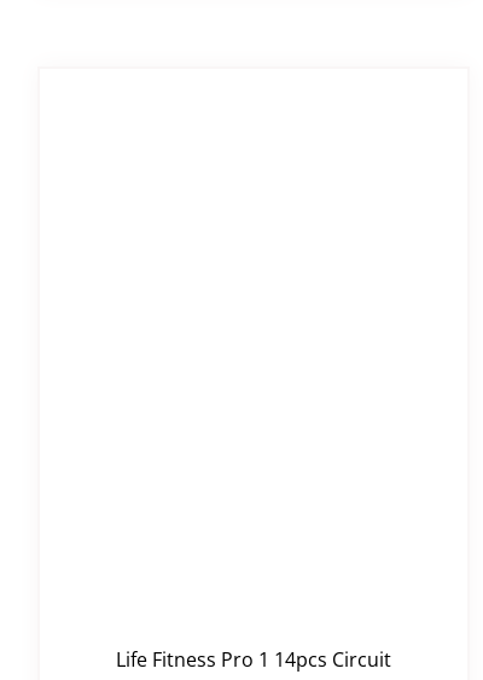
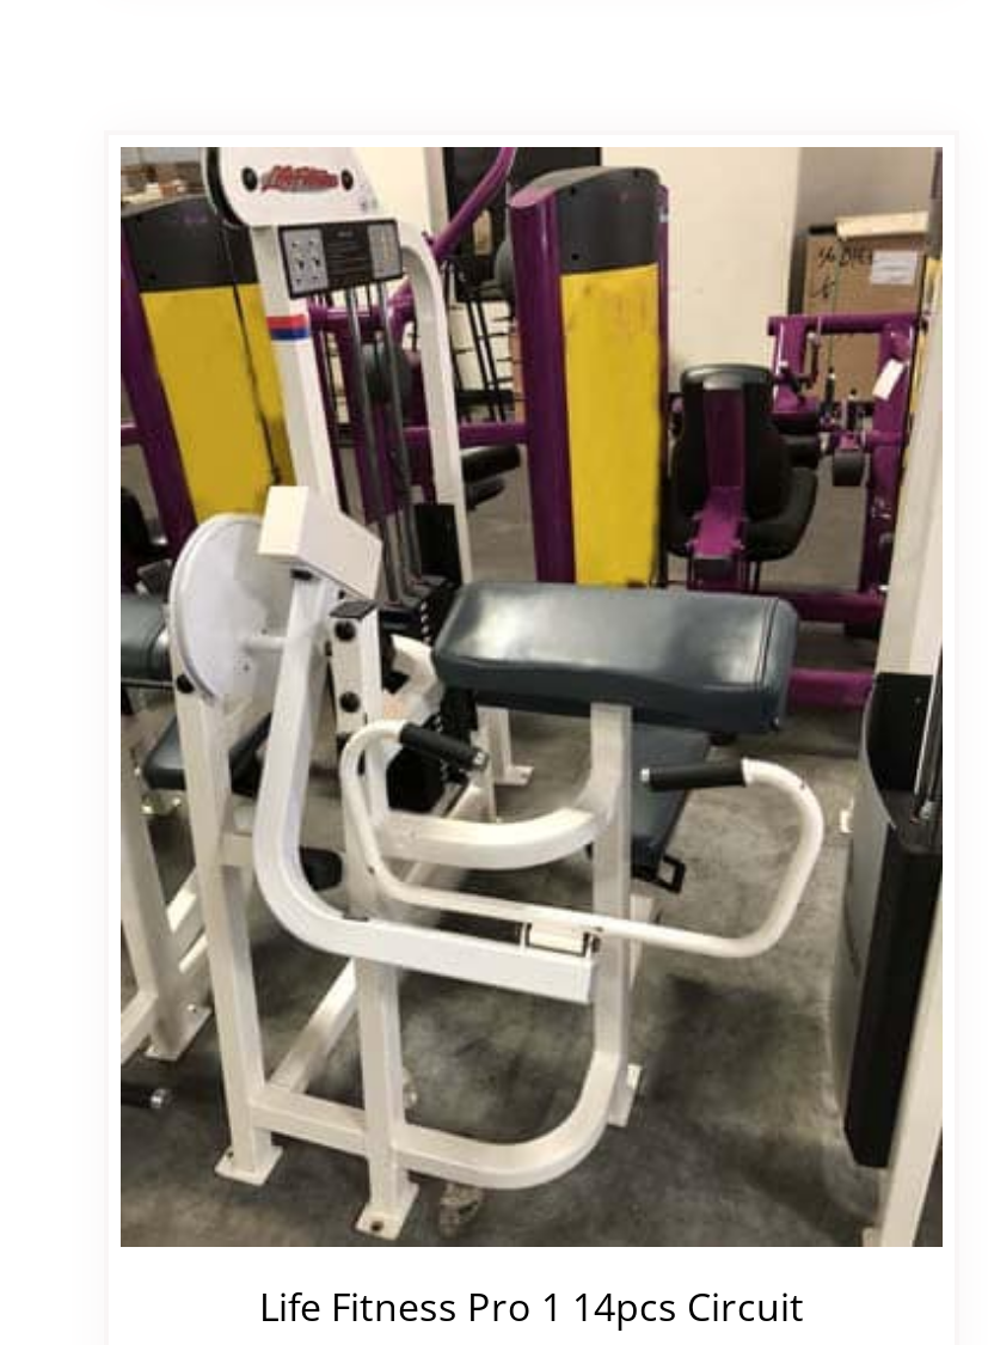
+ [image]
